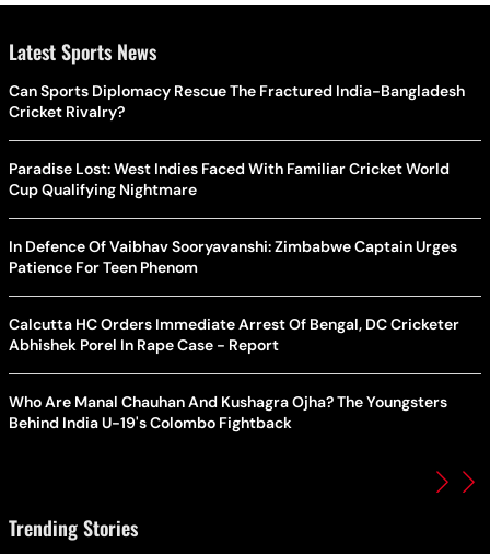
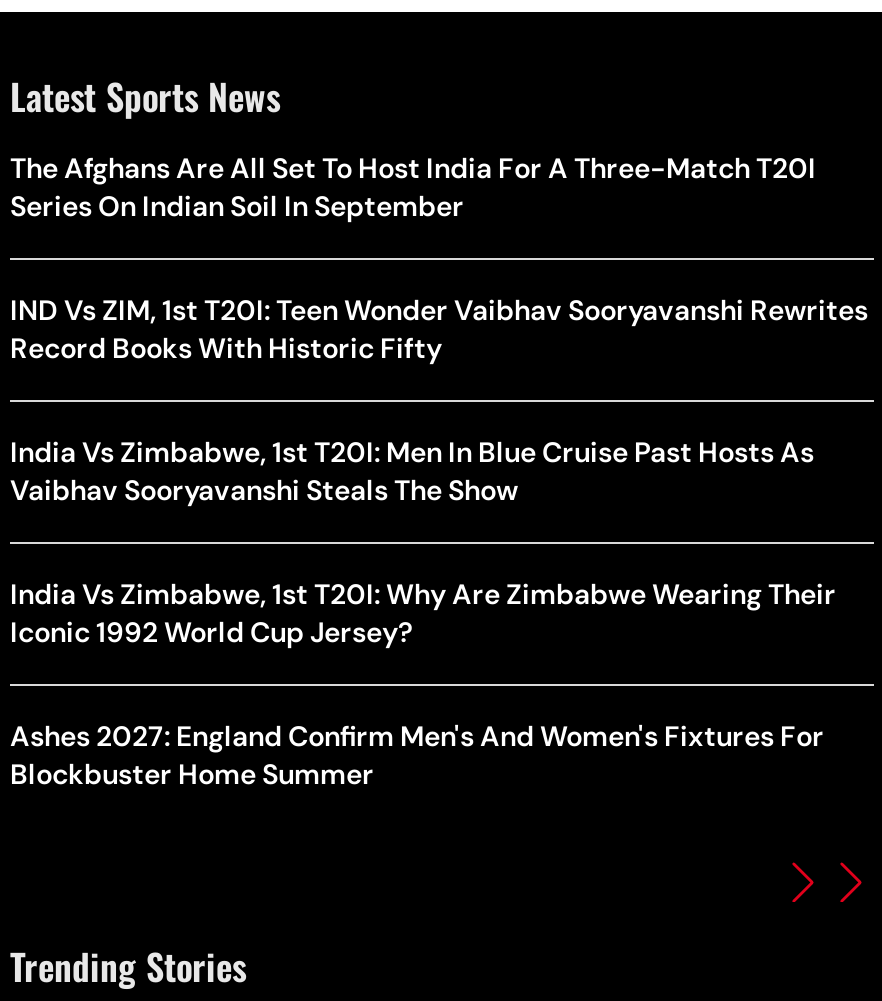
- Can Sports Diplomacy Rescue The Fractured India-Bangladesh
- Cricket Rivalry?
+ The Afghans Are All Set To Host India For A Three-Match T20I
+ Series On Indian Soil In September

- Paradise Lost: West Indies Faced With Familiar Cricket World
- Cup Qualifying Nightmare
+ IND Vs ZIM, 1st T20I: Teen Wonder Vaibhav Sooryavanshi Rewrites
+ Record Books With Historic Fifty

- In Defence Of Vaibhav Sooryavanshi: Zimbabwe Captain Urges
- Patience For Teen Phenom
+ India Vs Zimbabwe, 1st T20I: Men In Blue Cruise Past Hosts As
+ Vaibhav Sooryavanshi Steals The Show

- Calcutta HC Orders Immediate Arrest Of Bengal, DC Cricketer
- Abhishek Porel In Rape Case - Report
+ India Vs Zimbabwe, 1st T20I: Why Are Zimbabwe Wearing Their
+ Iconic 1992 World Cup Jersey?

- Who Are Manal Chauhan And Kushagra Ojha? The Youngsters
- Behind India U-19's Colombo Fightback
+ Ashes 2027: England Confirm Men's And Women's Fixtures For
+ Blockbuster Home Summer
